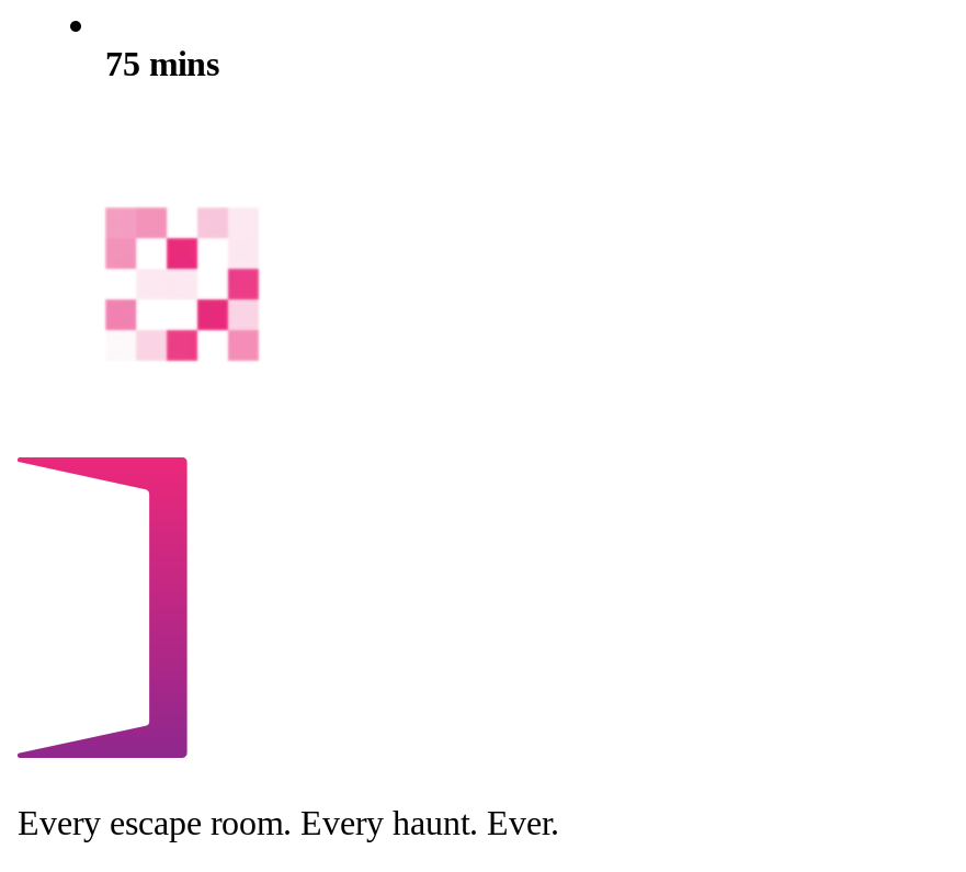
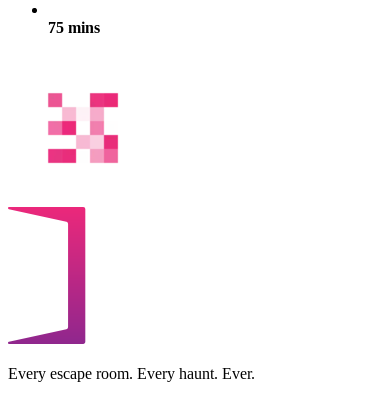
- [image]
+ [image]
